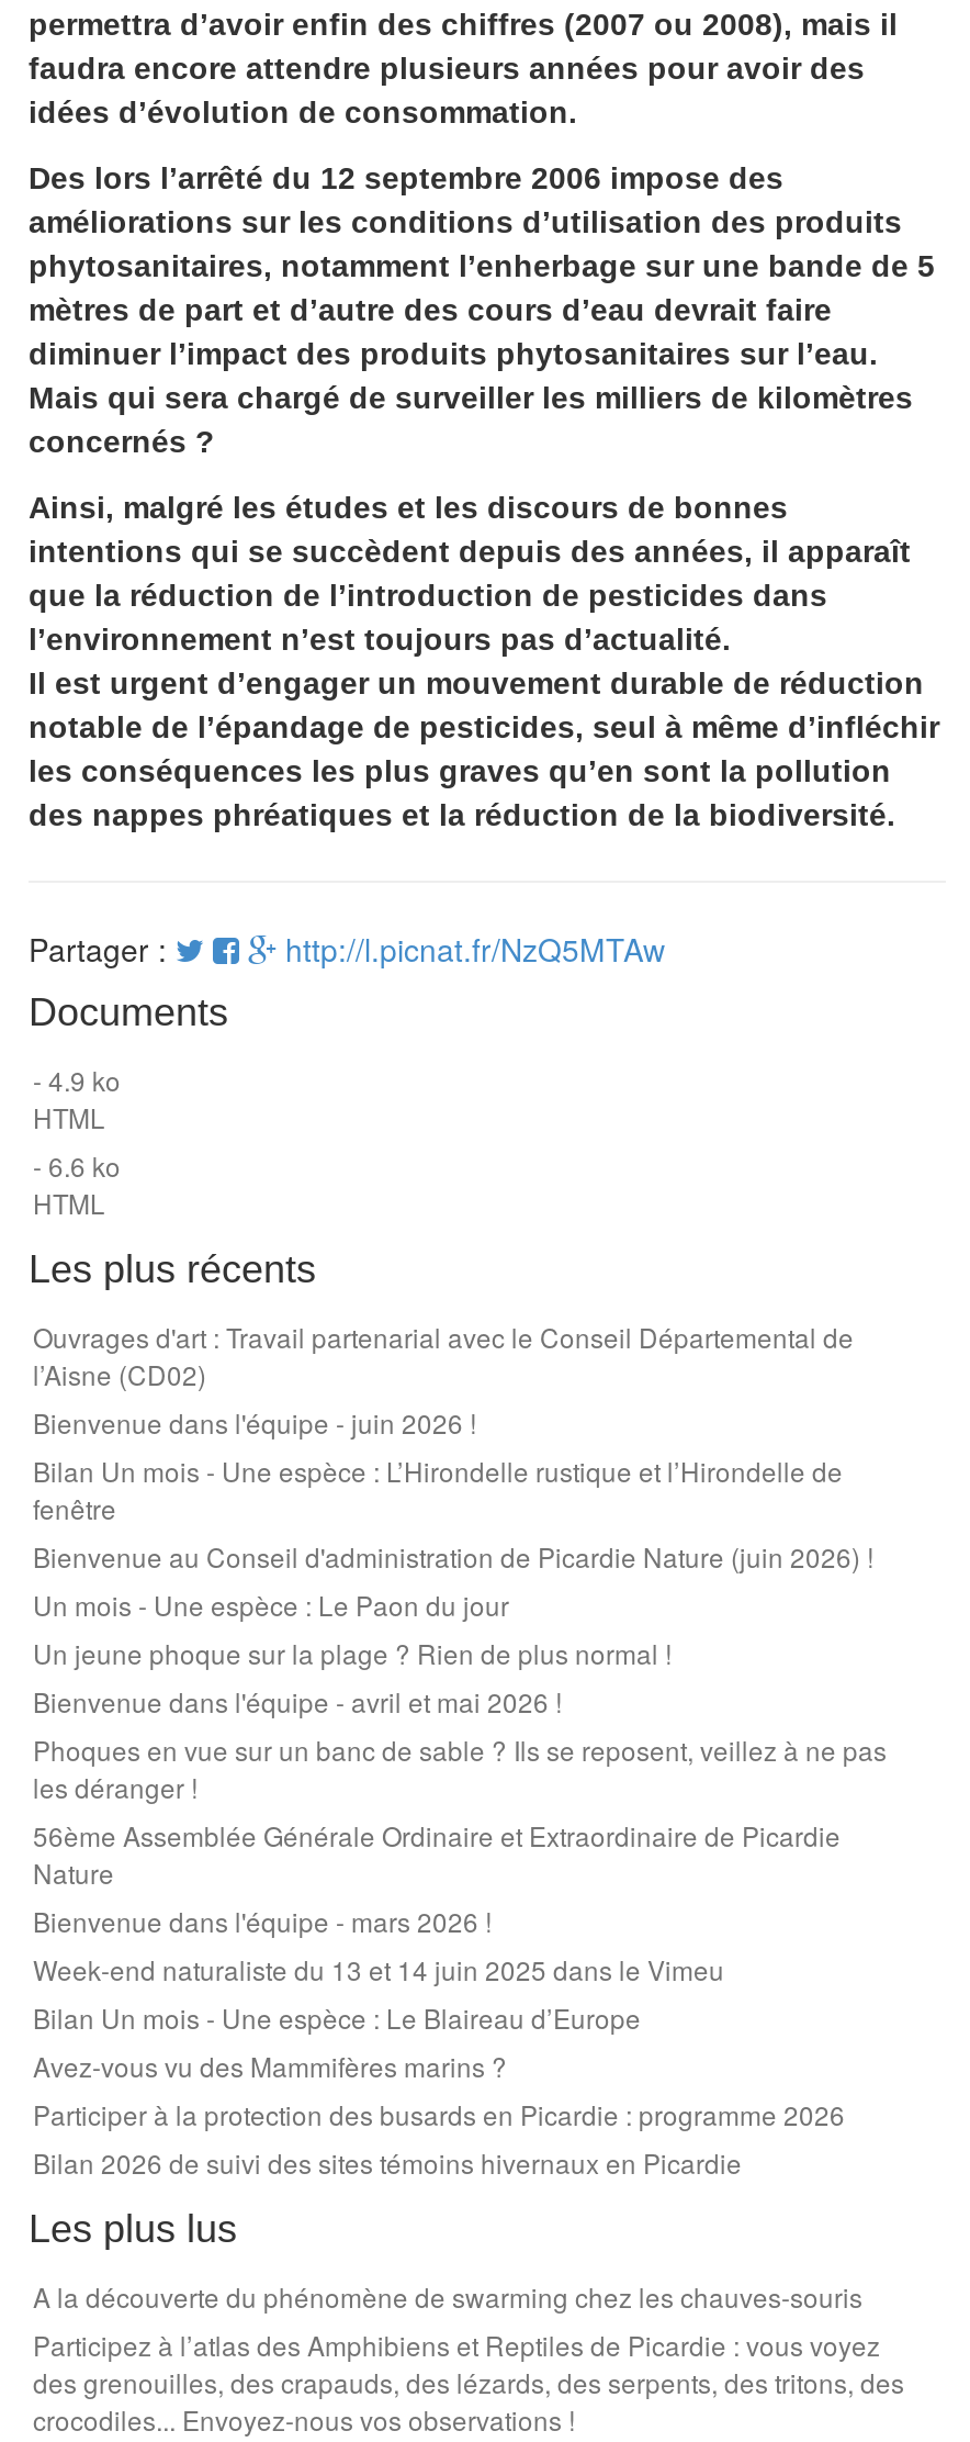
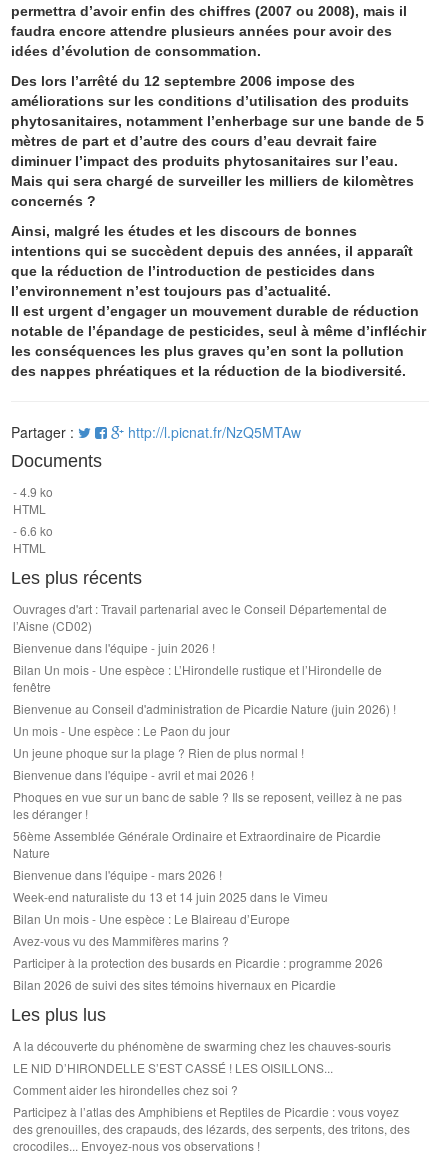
+ LE NID D’HIRONDELLE S’EST CASSÉ ! LES OISILLONS...
+ Comment aider les hirondelles chez soi ?
